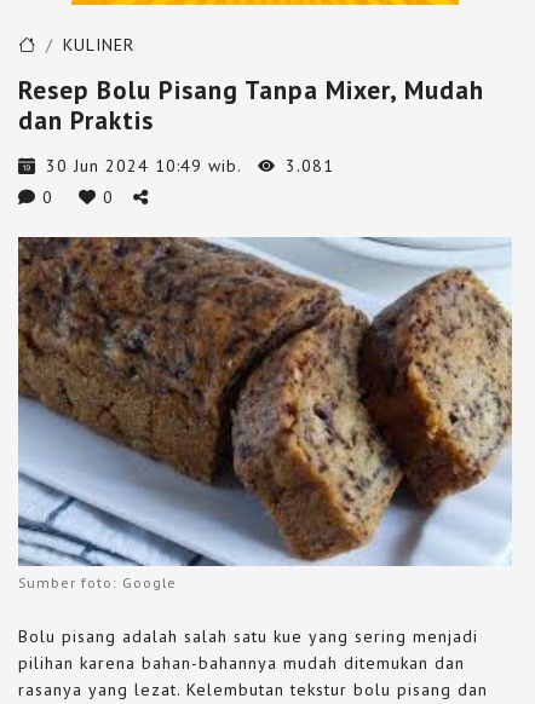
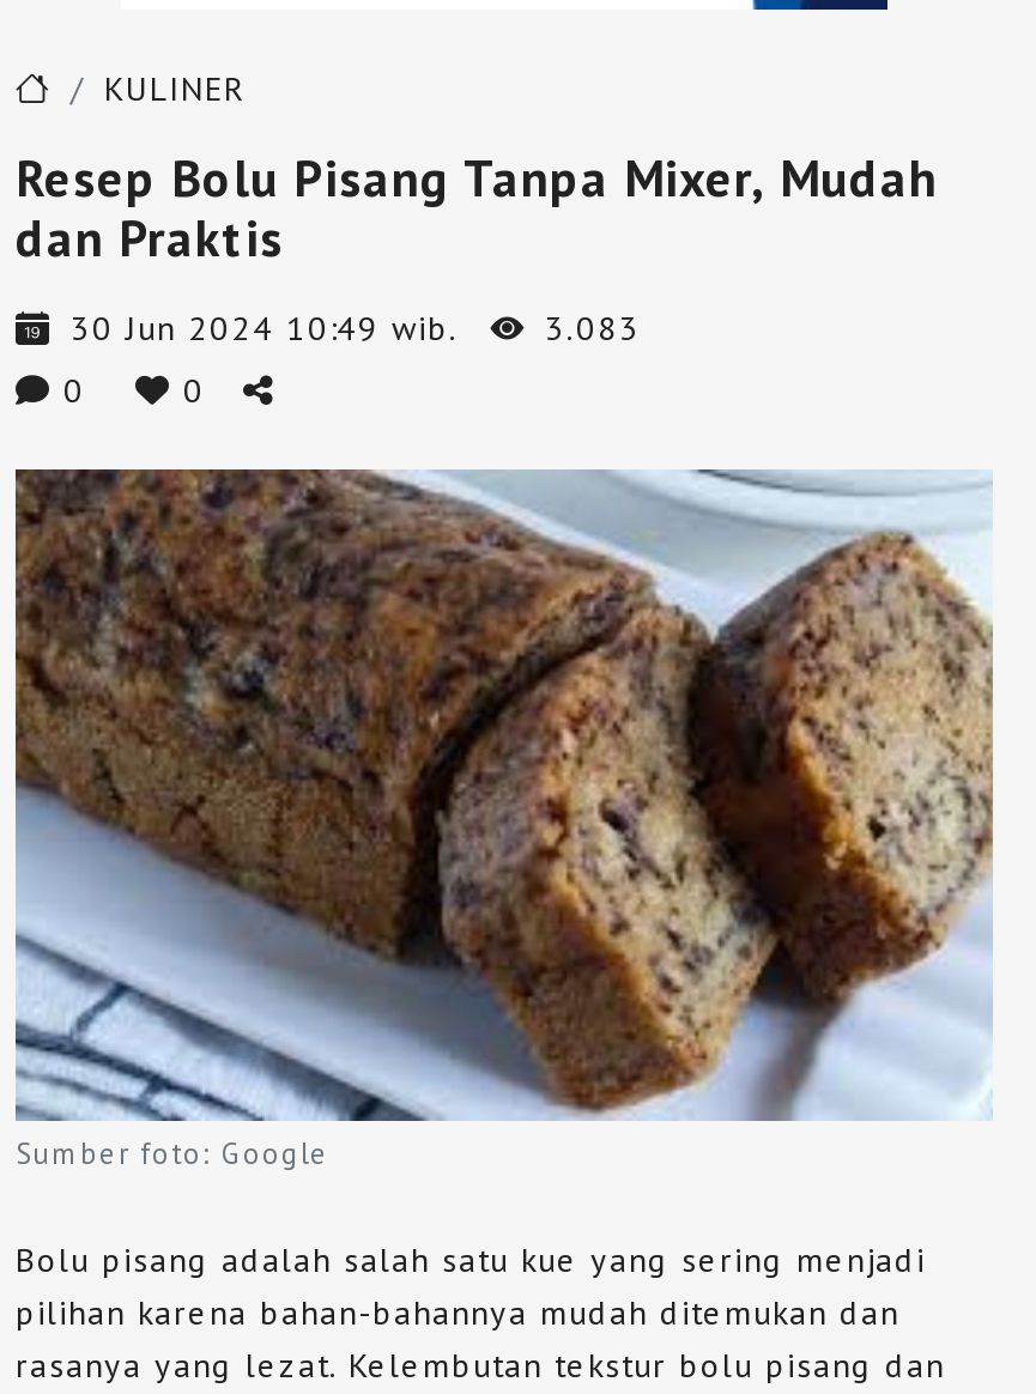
- 30 Jun 2024 10:49 wib. 3.081
+ 30 Jun 2024 10:49 wib. 3.083
